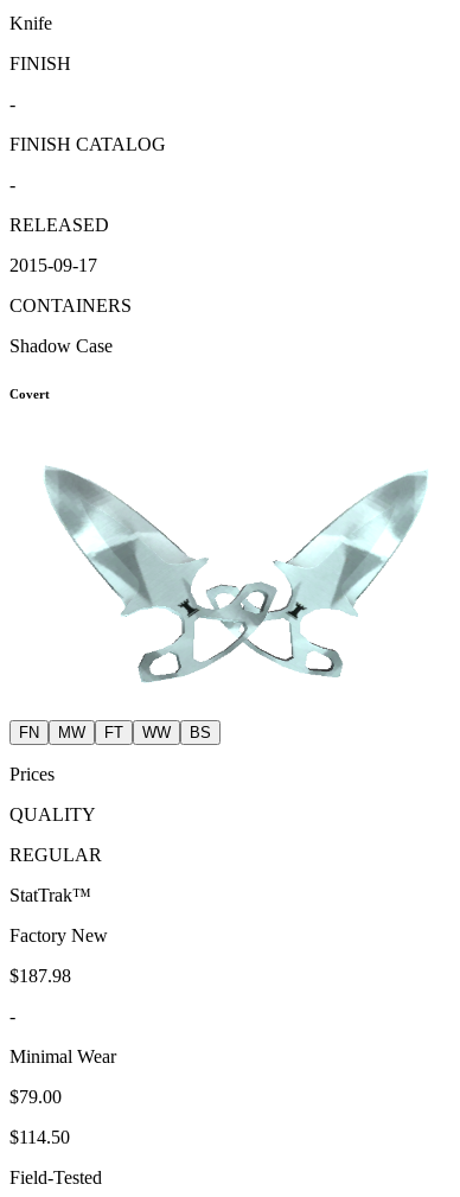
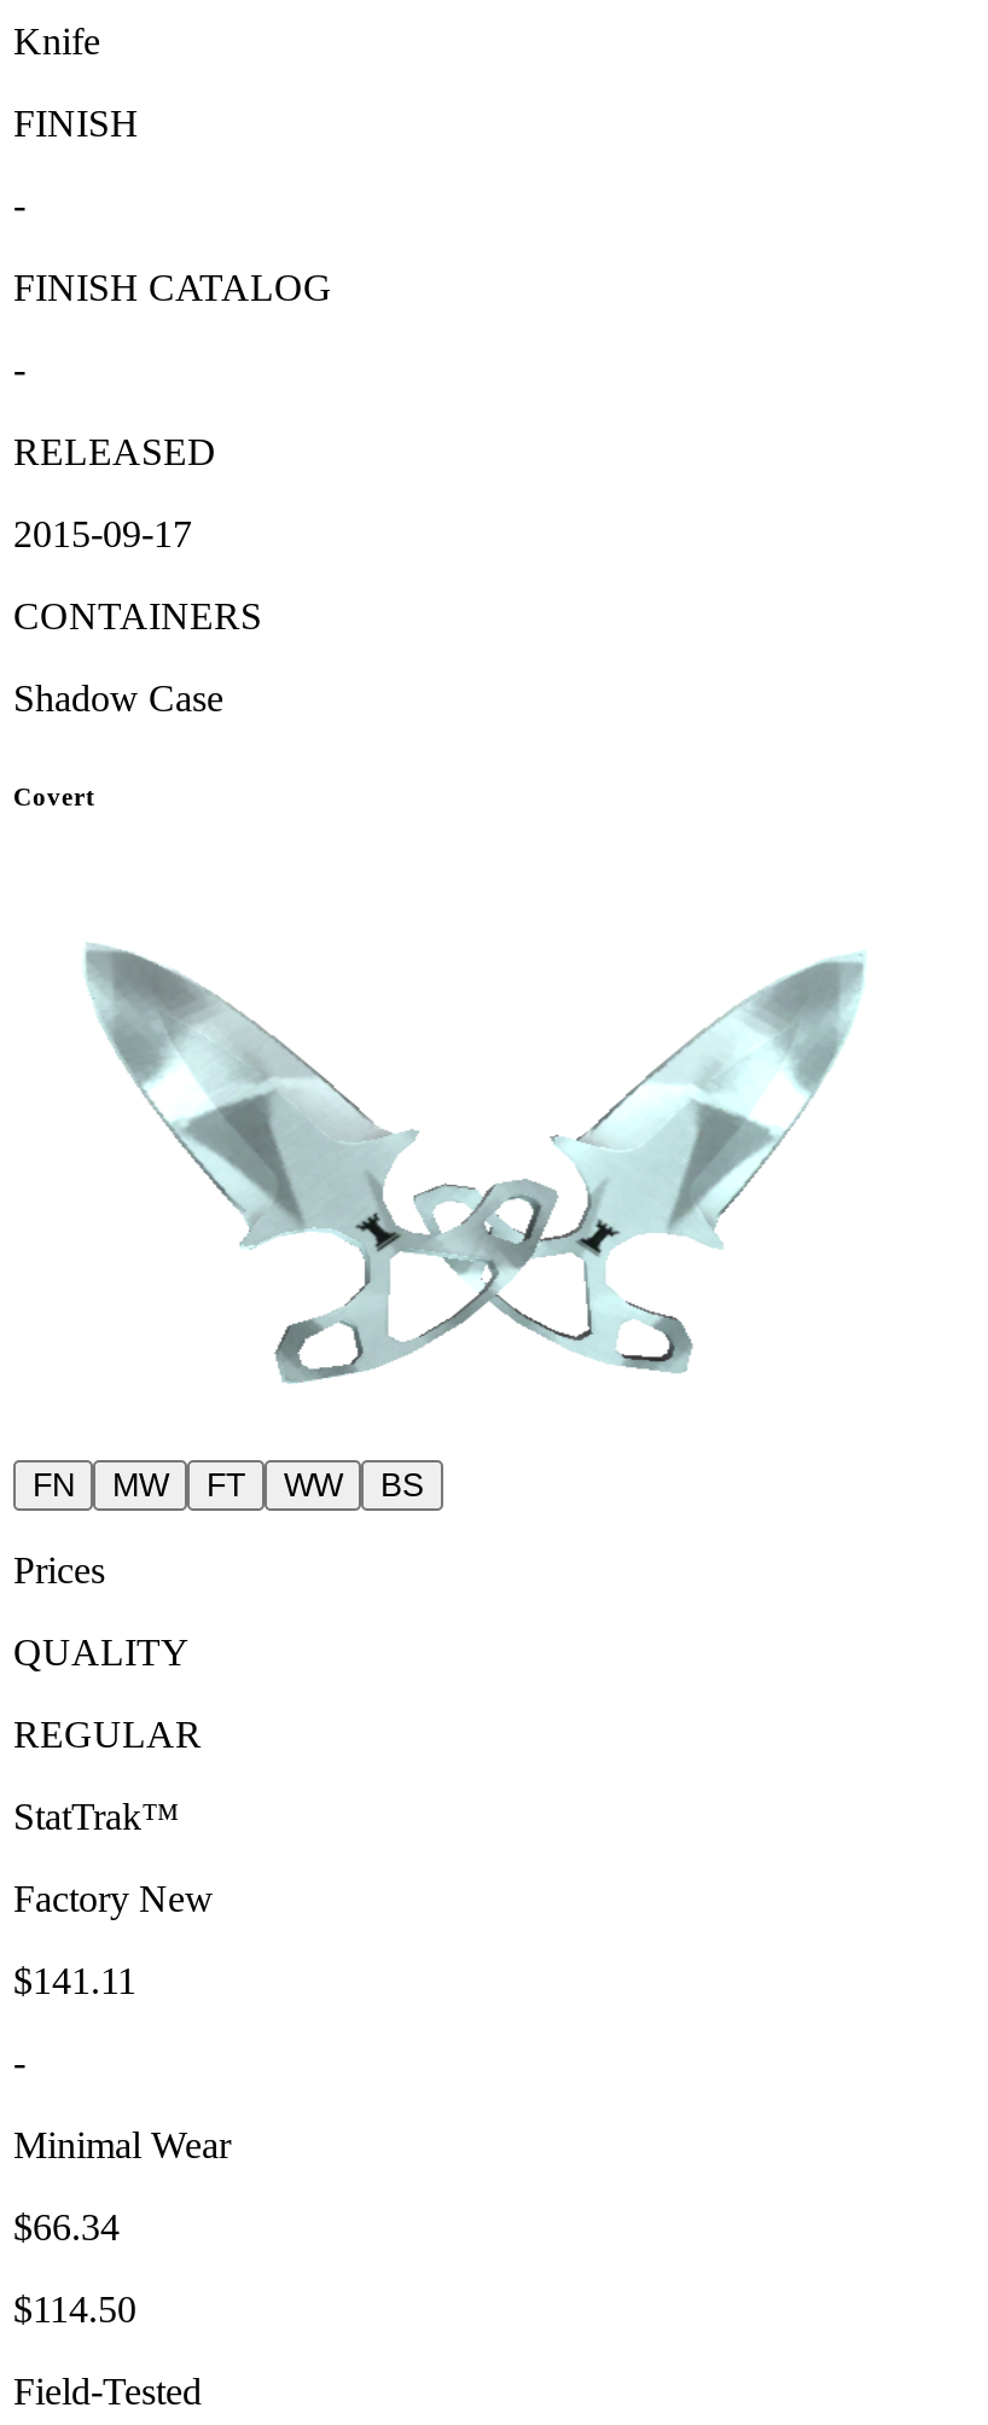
- $187.98
+ $141.11

- $79.00
+ $66.34
